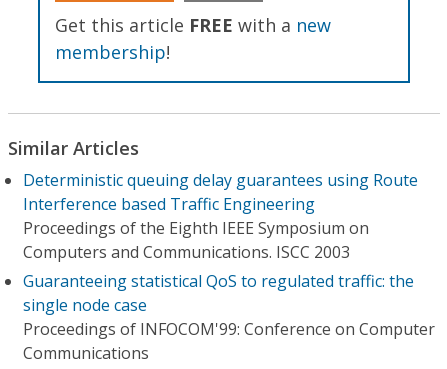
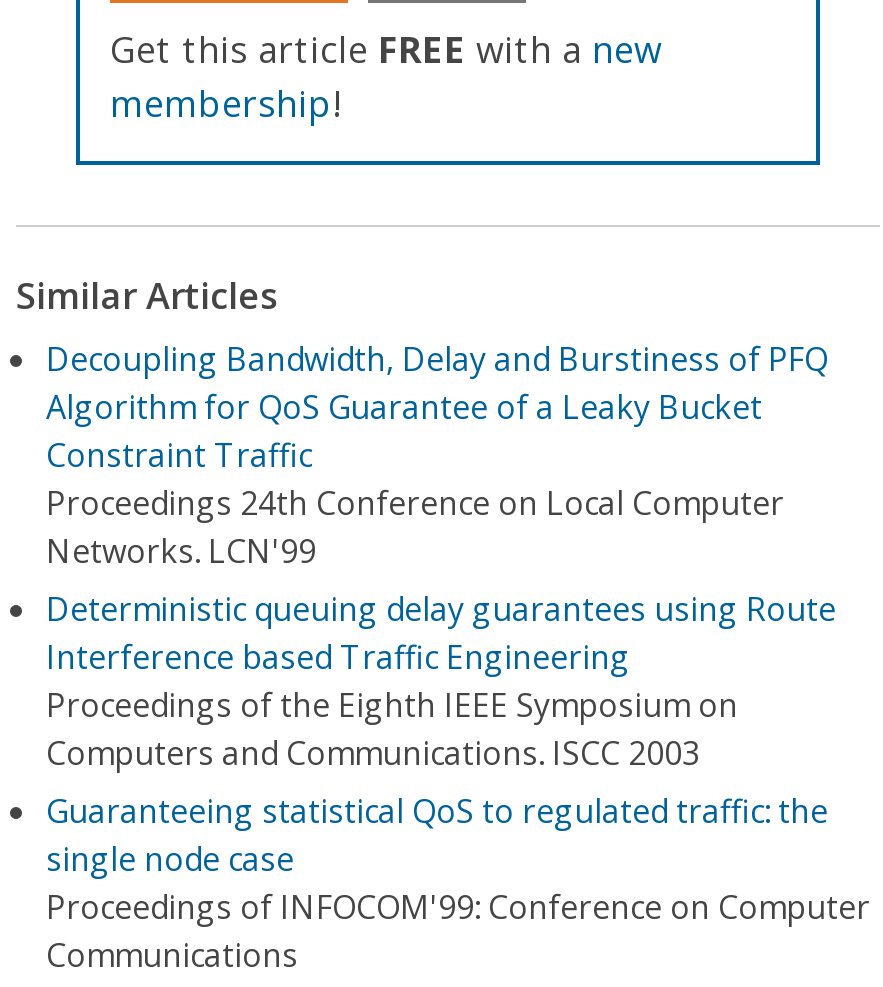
+ Decoupling Bandwidth, Delay and Burstiness of PFQ
+ Algorithm for QoS Guarantee of a Leaky Bucket
+ Constraint Traffic
+ Proceedings 24th Conference on Local Computer
+ Networks. LCN'99
